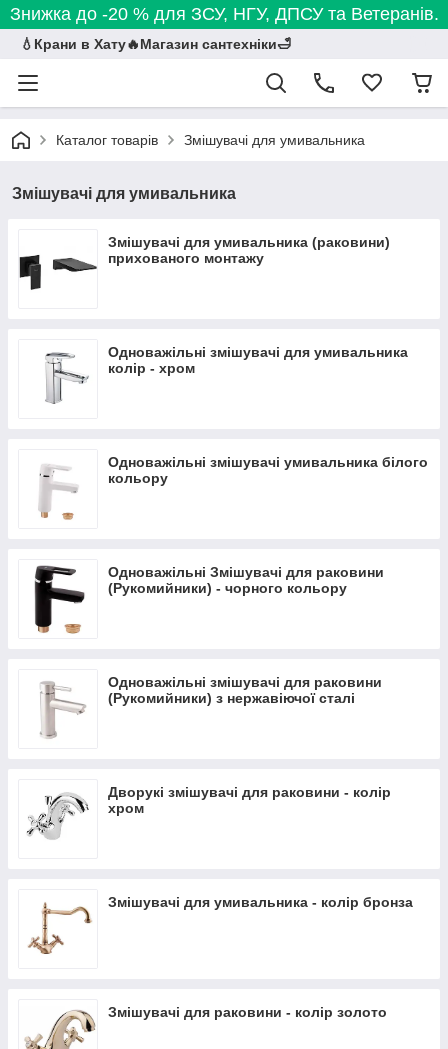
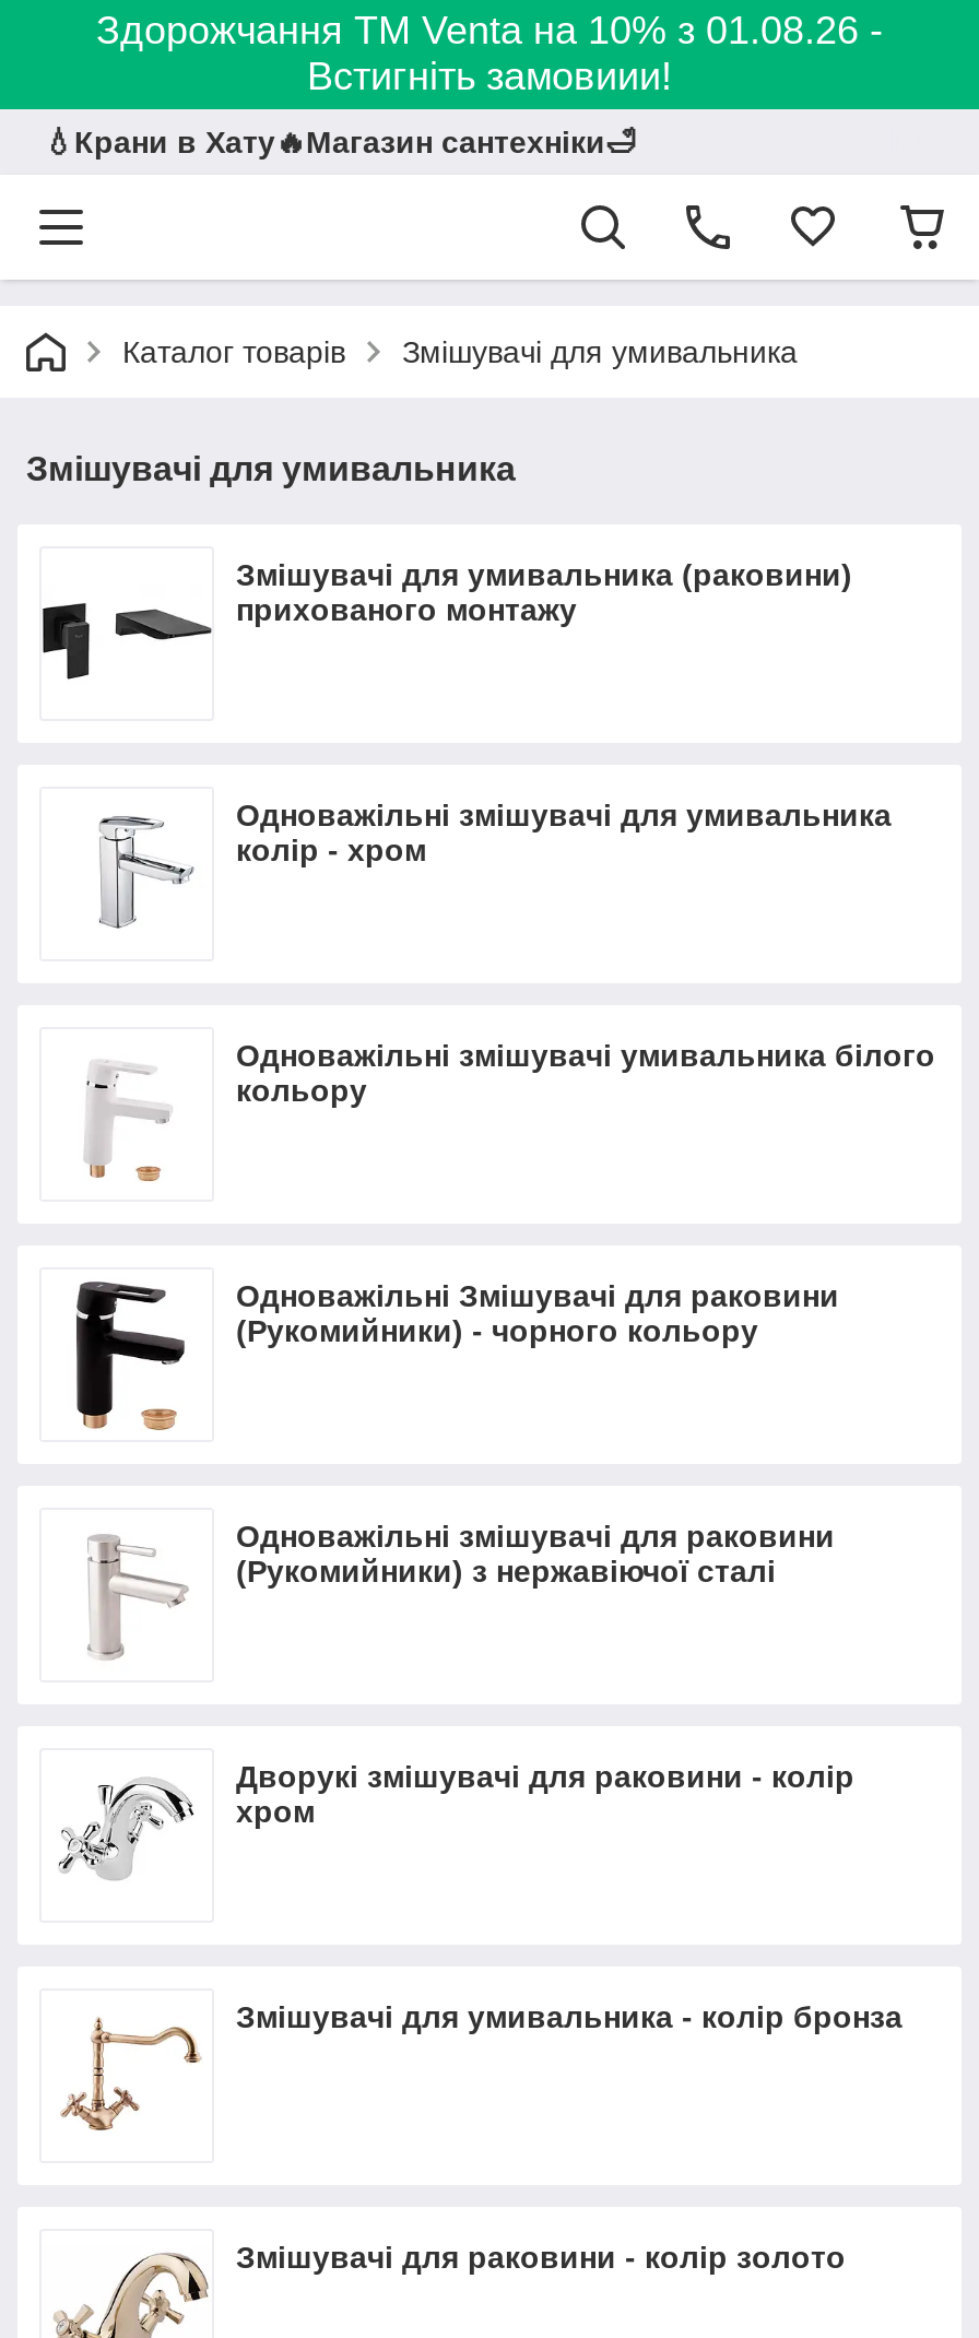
- Знижка до -20 % для ЗСУ, НГУ, ДПСУ та Ветеранів.
+ Здорожчання ТМ Venta на 10% з 01.08.26 -
+ Встигніть замовиии!
